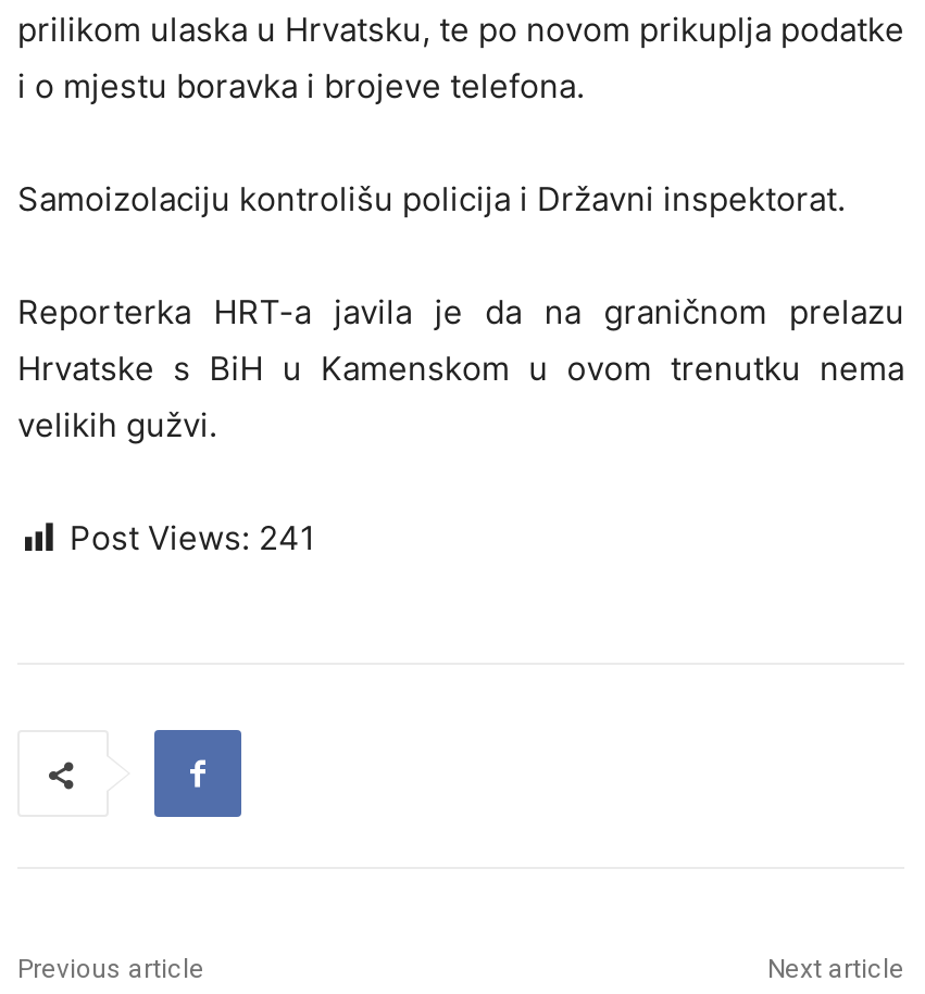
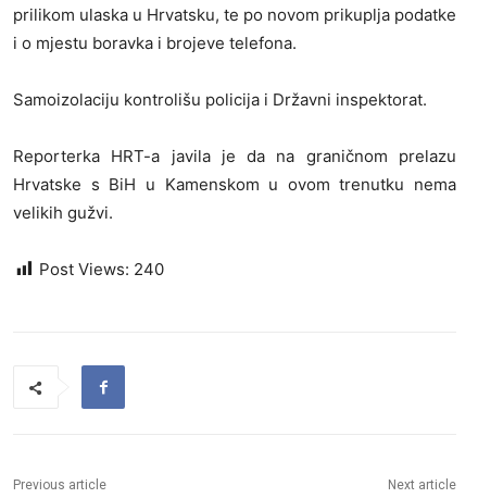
- Post Views: 241
+ Post Views: 240
